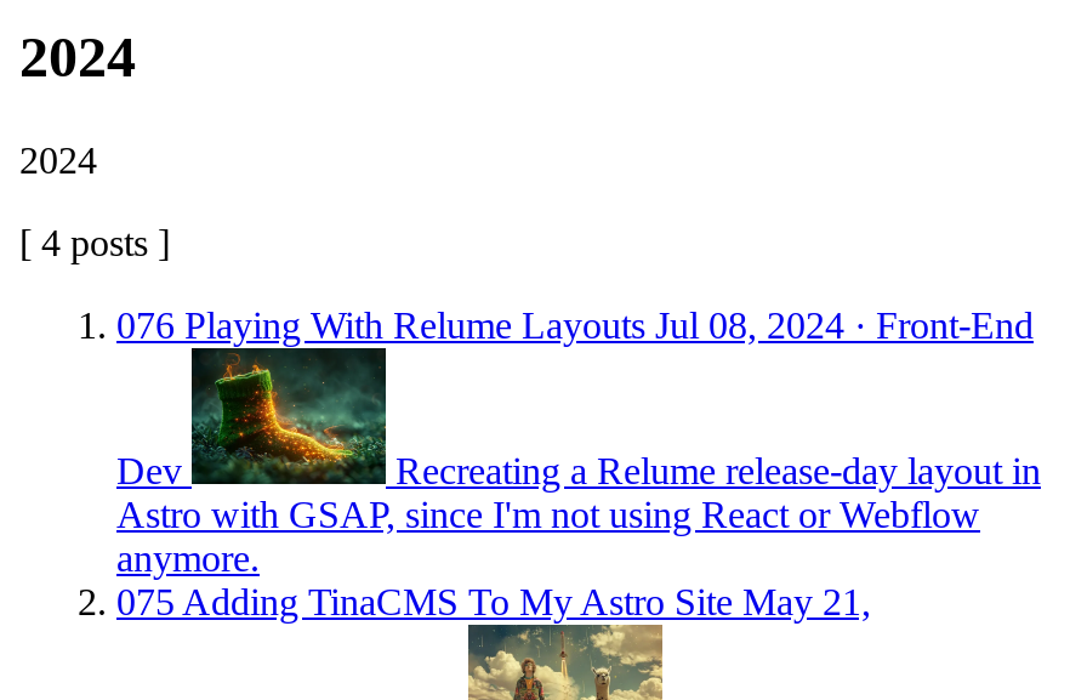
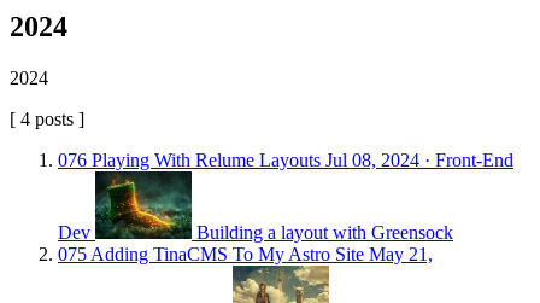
- Recreating a Relume release-day layout in
- Astro with GSAP, since I'm not using React or Webflow
- anymore.
+ Building a layout with Greensock
